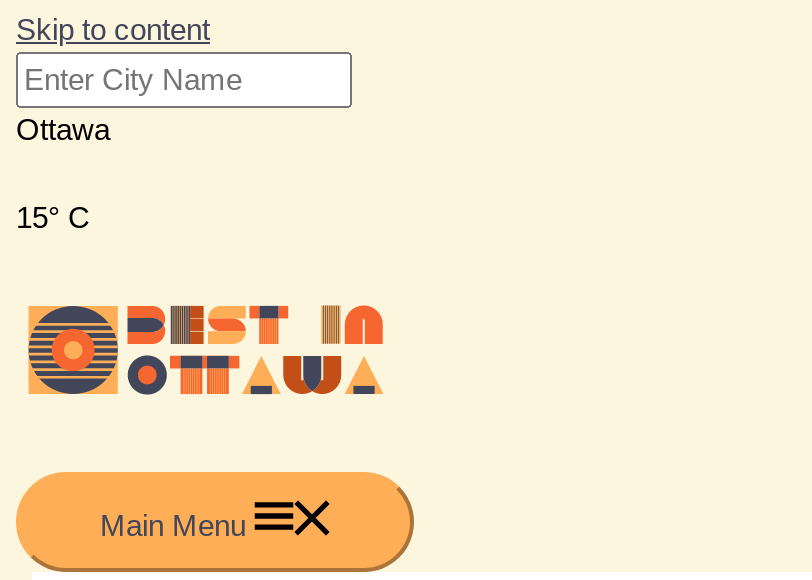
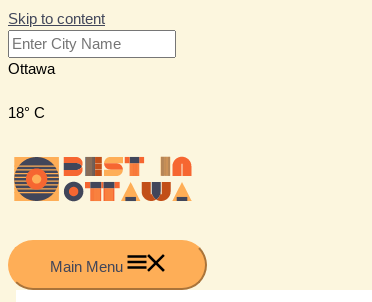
- 15° C
+ 18° C
